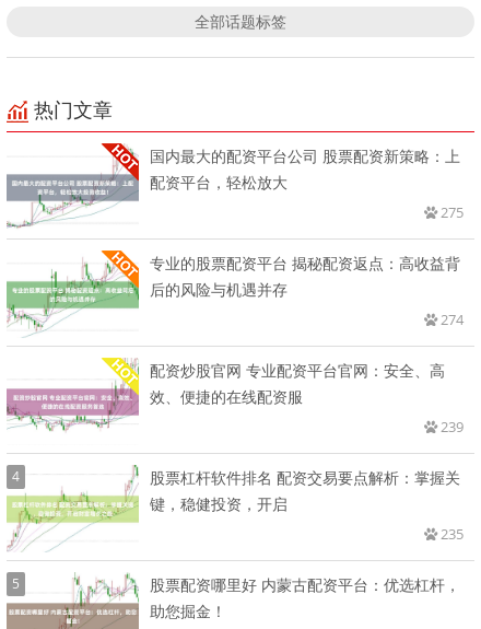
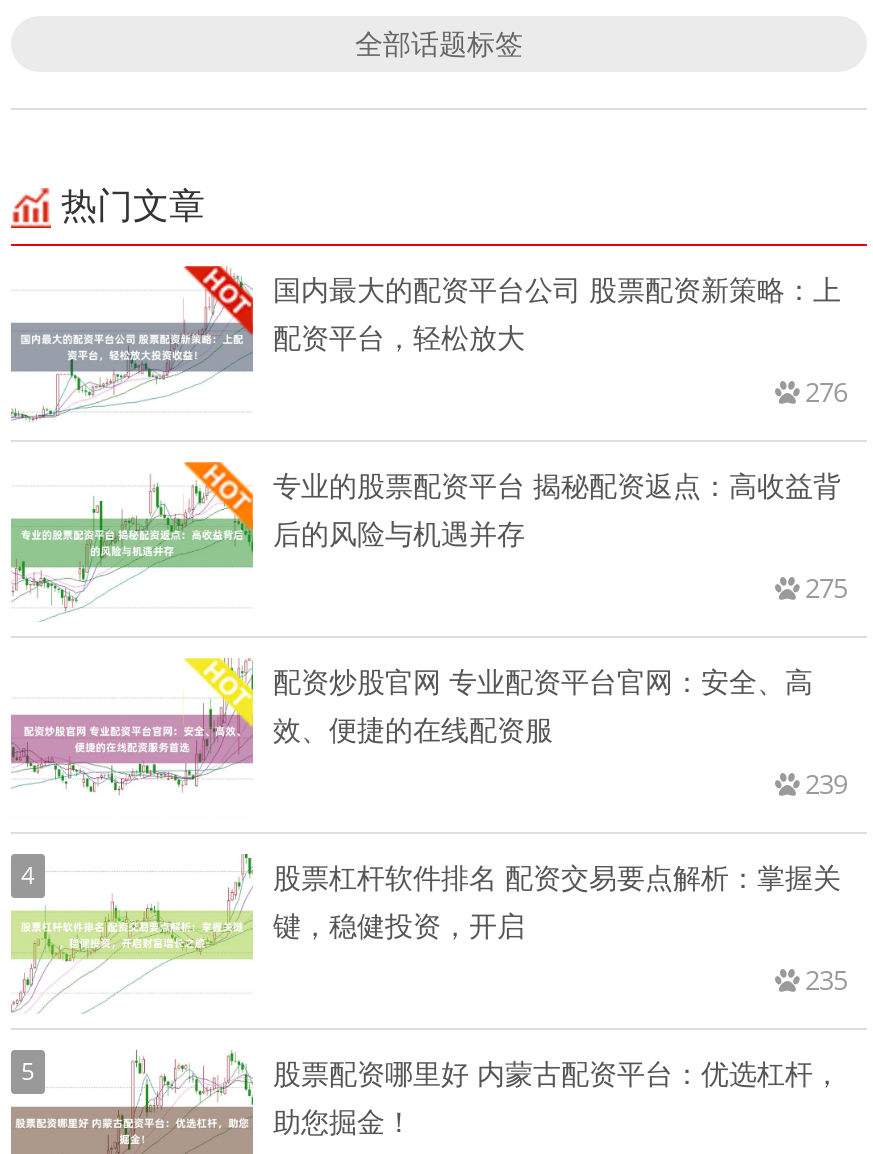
- 275
+ 276

- 274
+ 275
